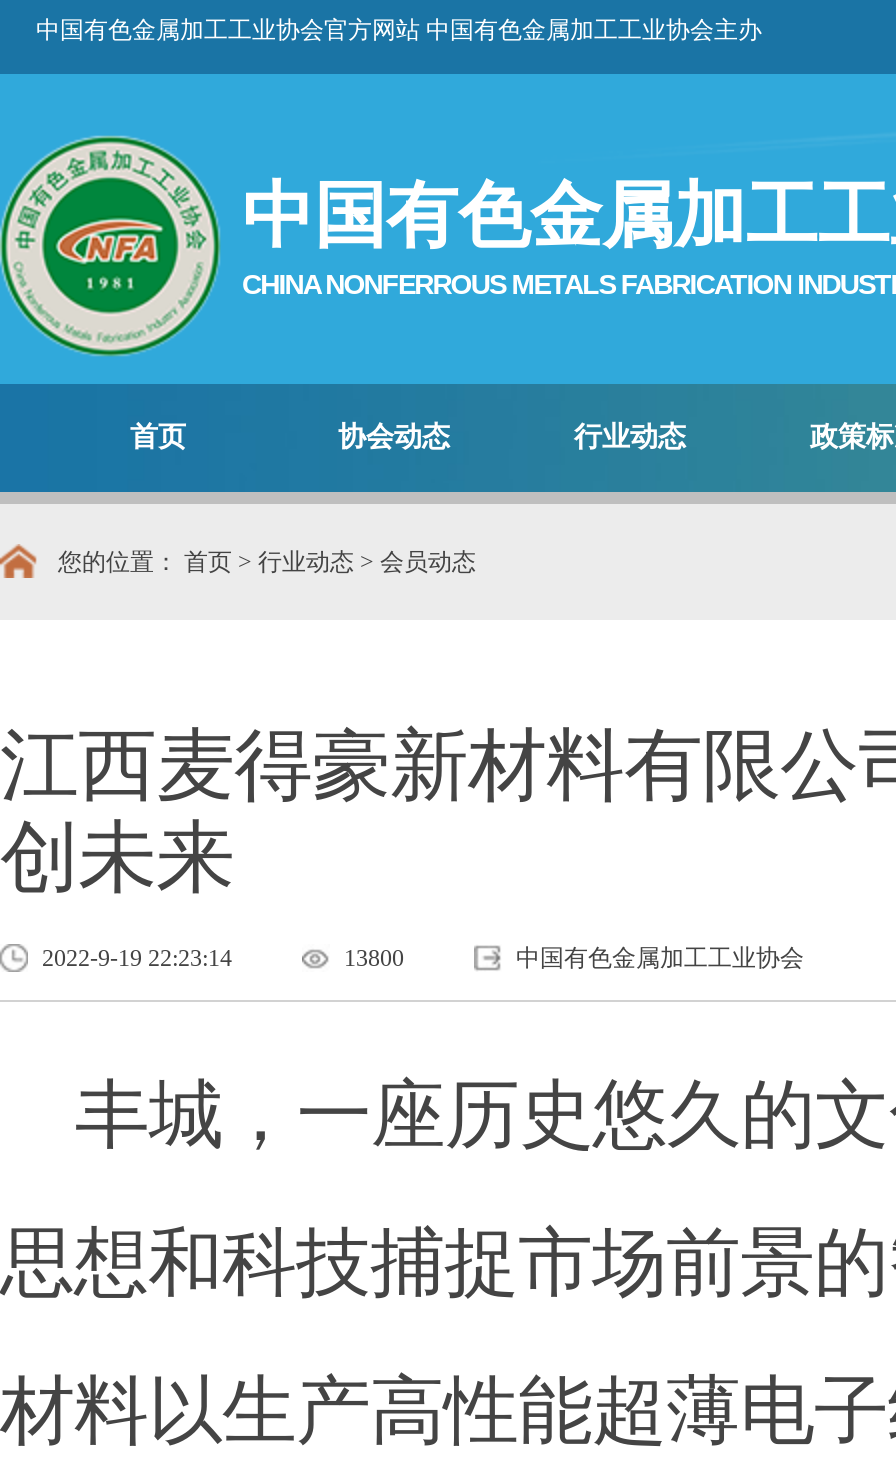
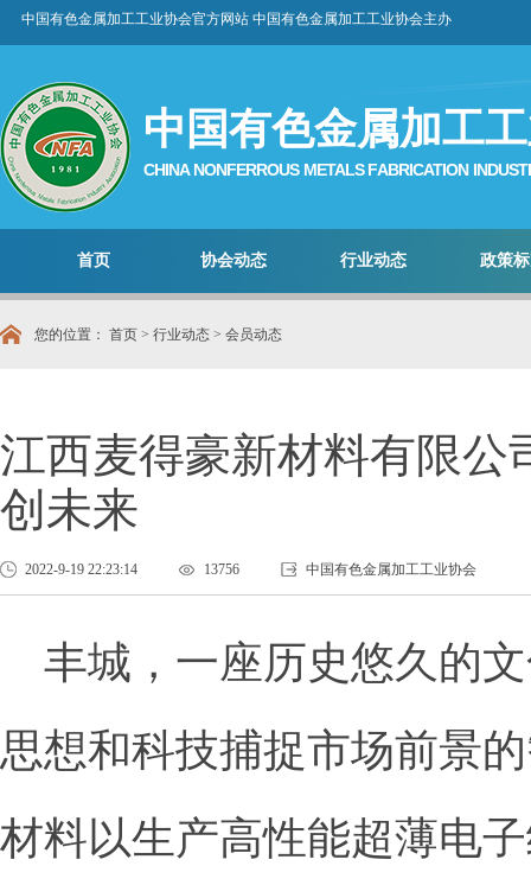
- 13800
+ 13756
